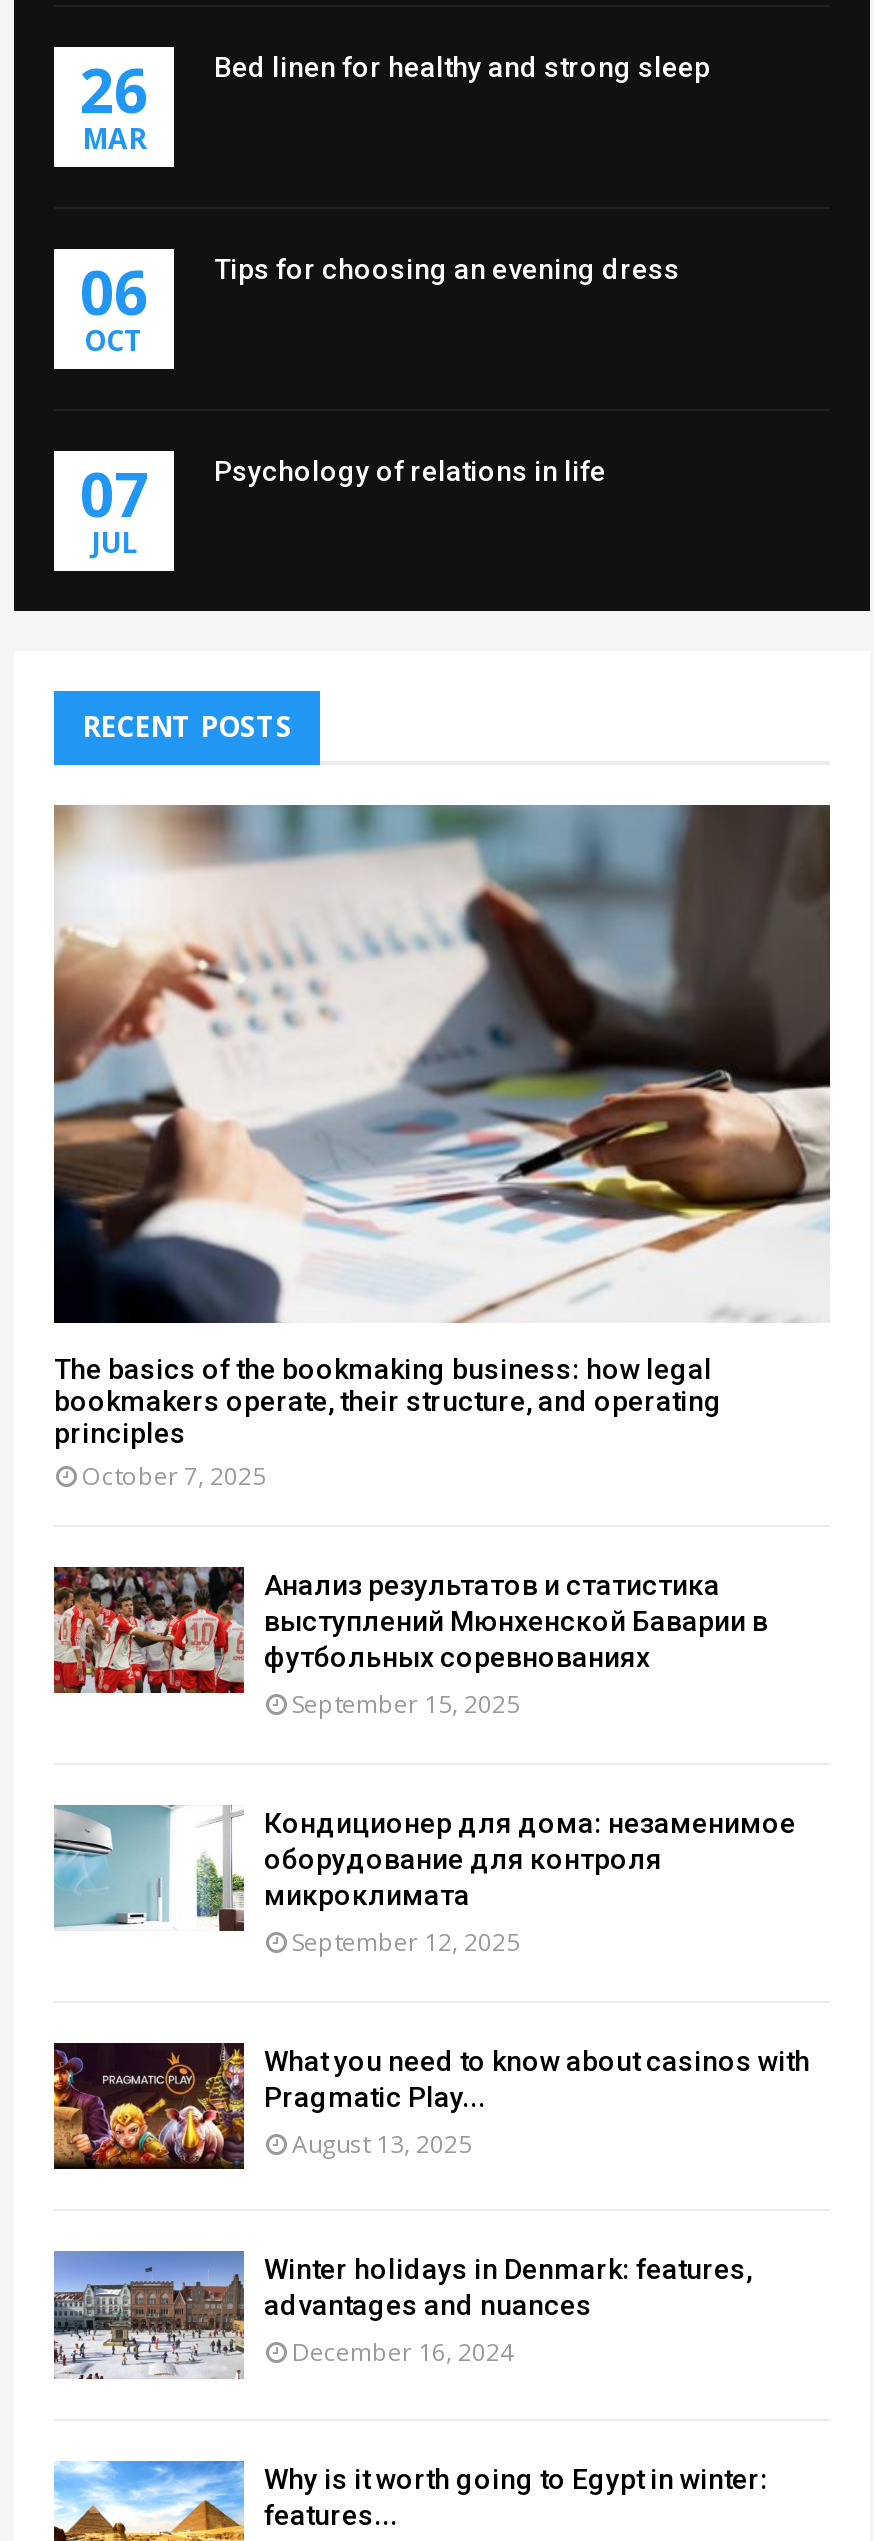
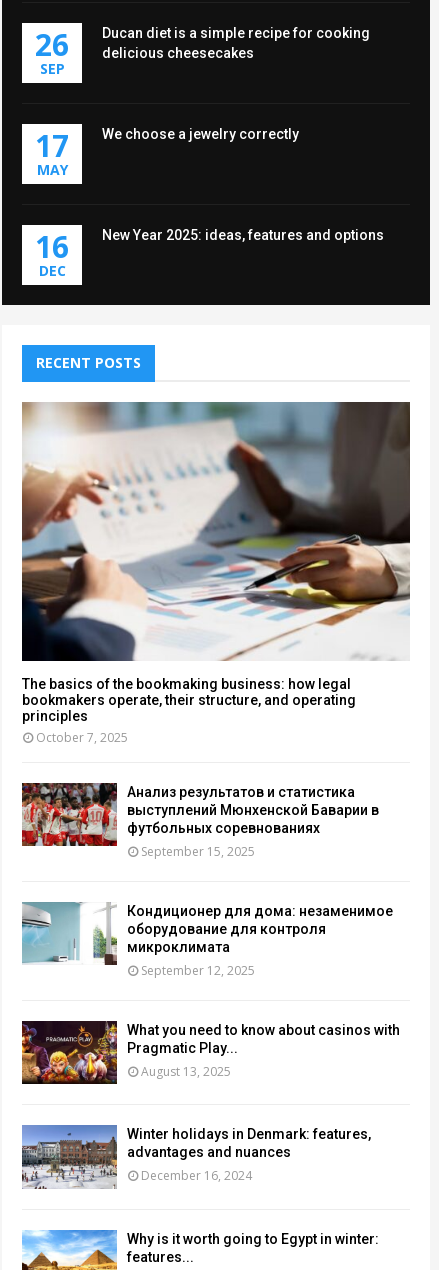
- Bed linen for healthy and strong sleep
+ Ducan diet is a simple recipe for cooking
+ delicious cheesecakes

- MAR
+ SEP

- 06
- OCT
+ 17
+ MAY

- Tips for choosing an evening dress
+ We choose a jewelry correctly

- 07
- JUL
+ 16
+ DEC

- Psychology of relations in life
+ New Year 2025: ideas, features and options
